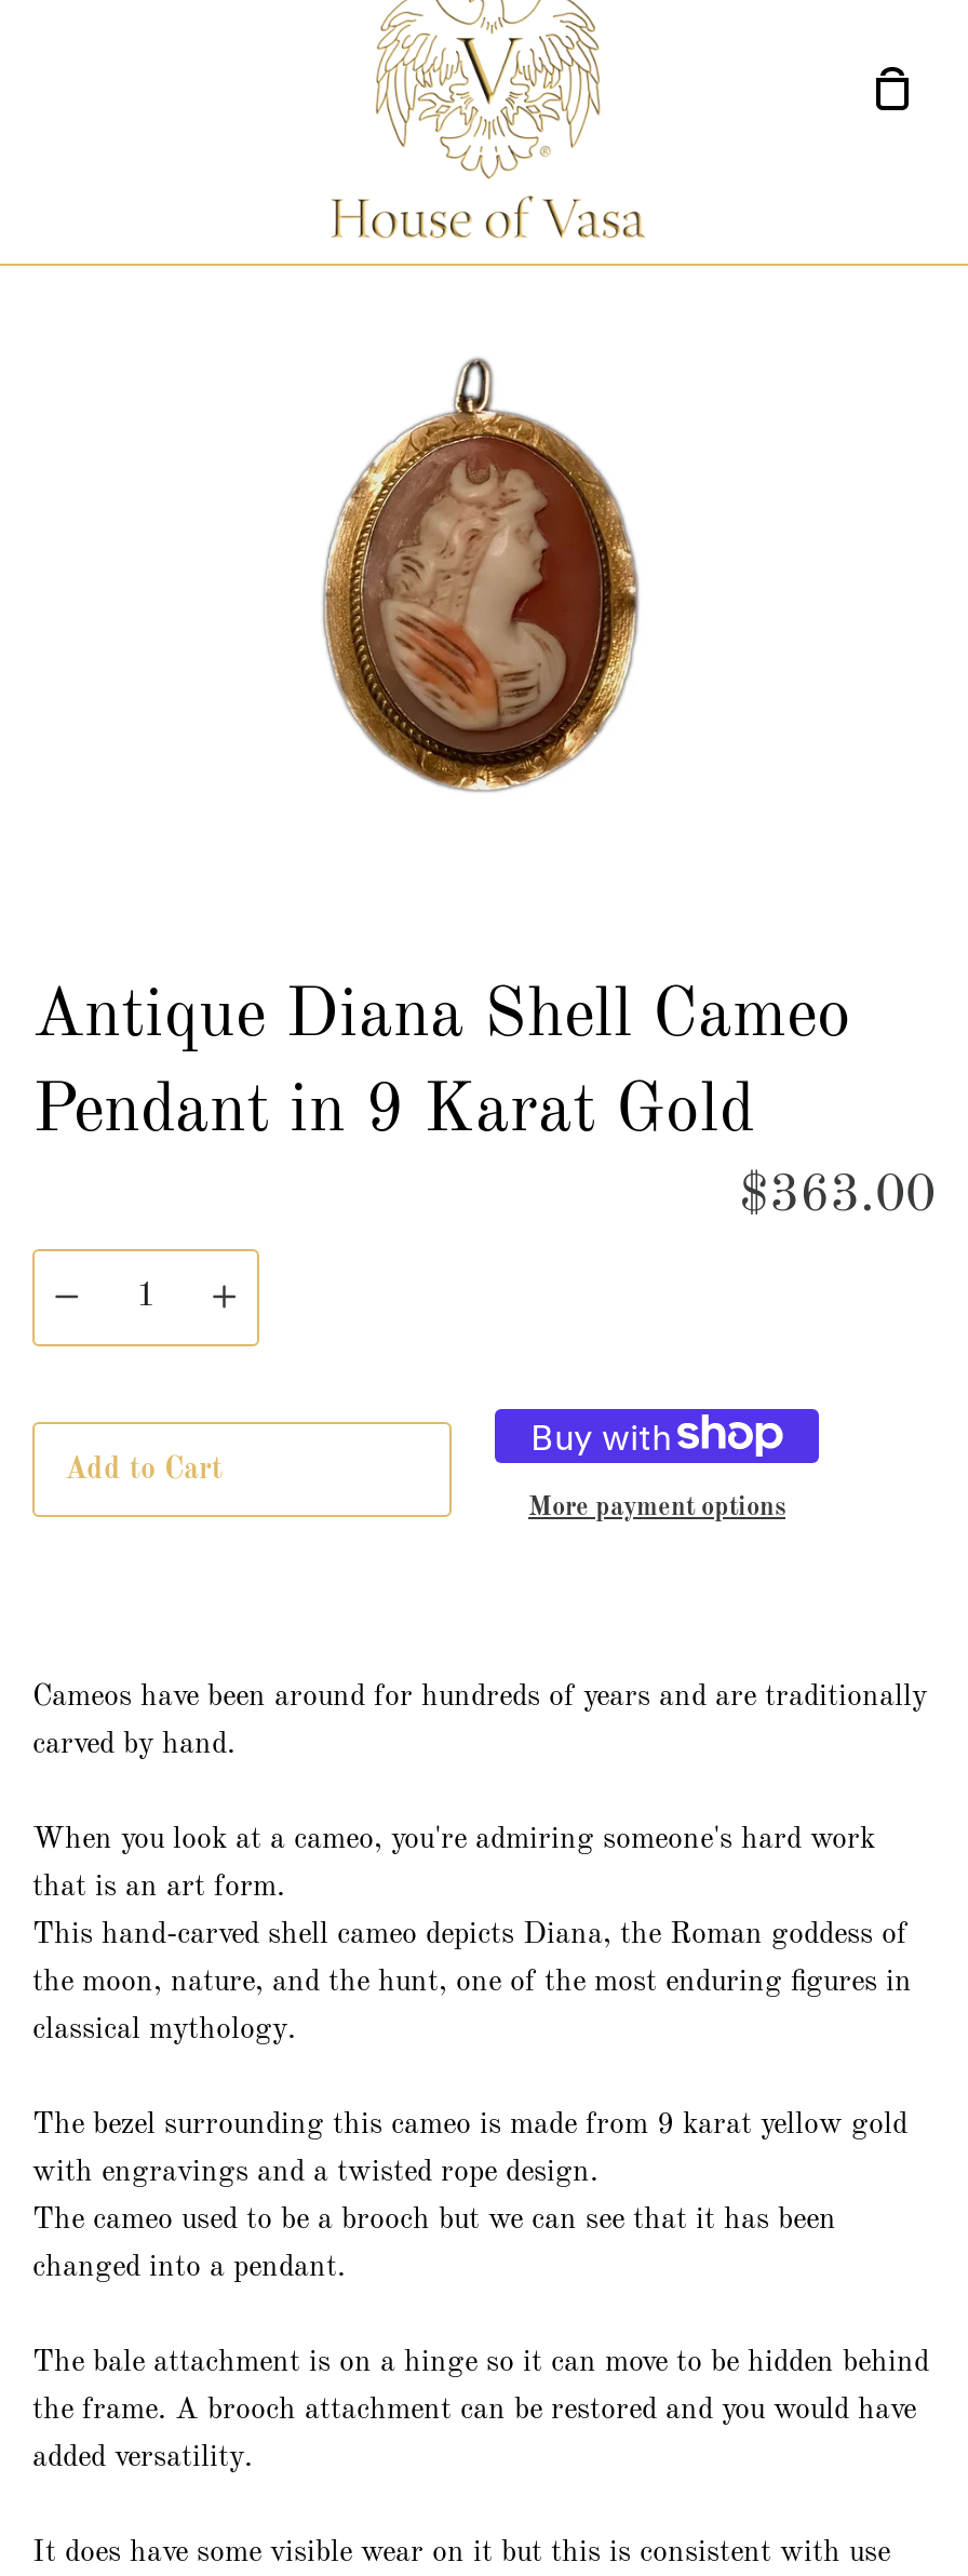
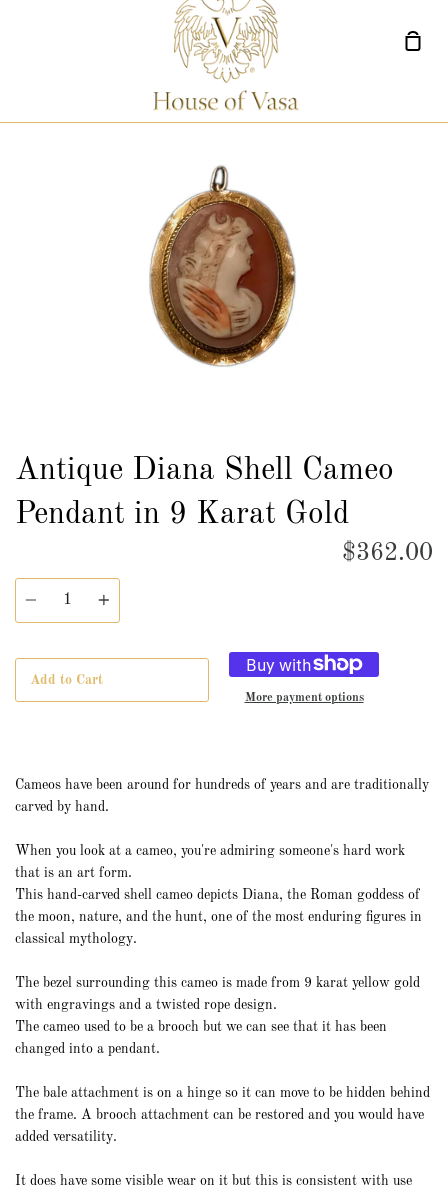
- $363.00
+ $362.00
